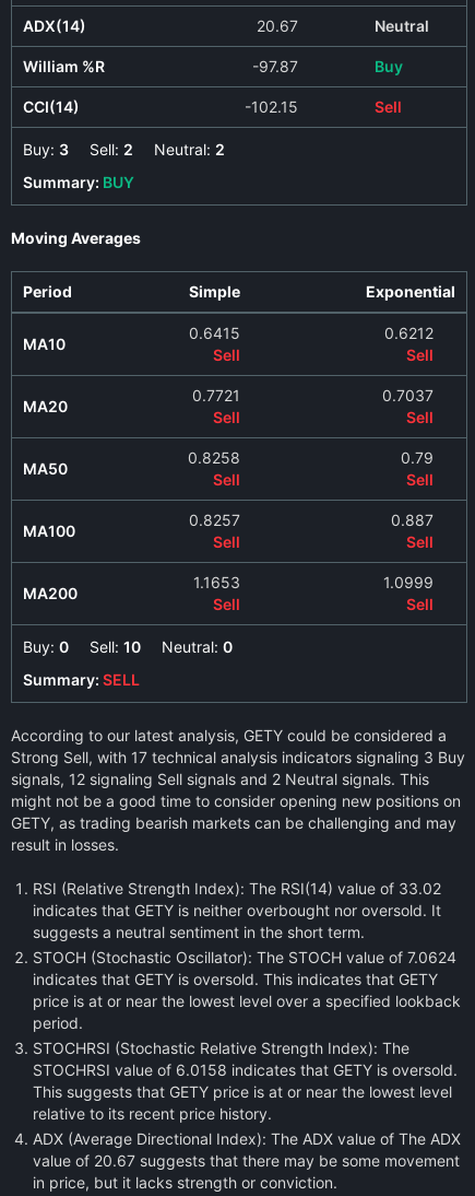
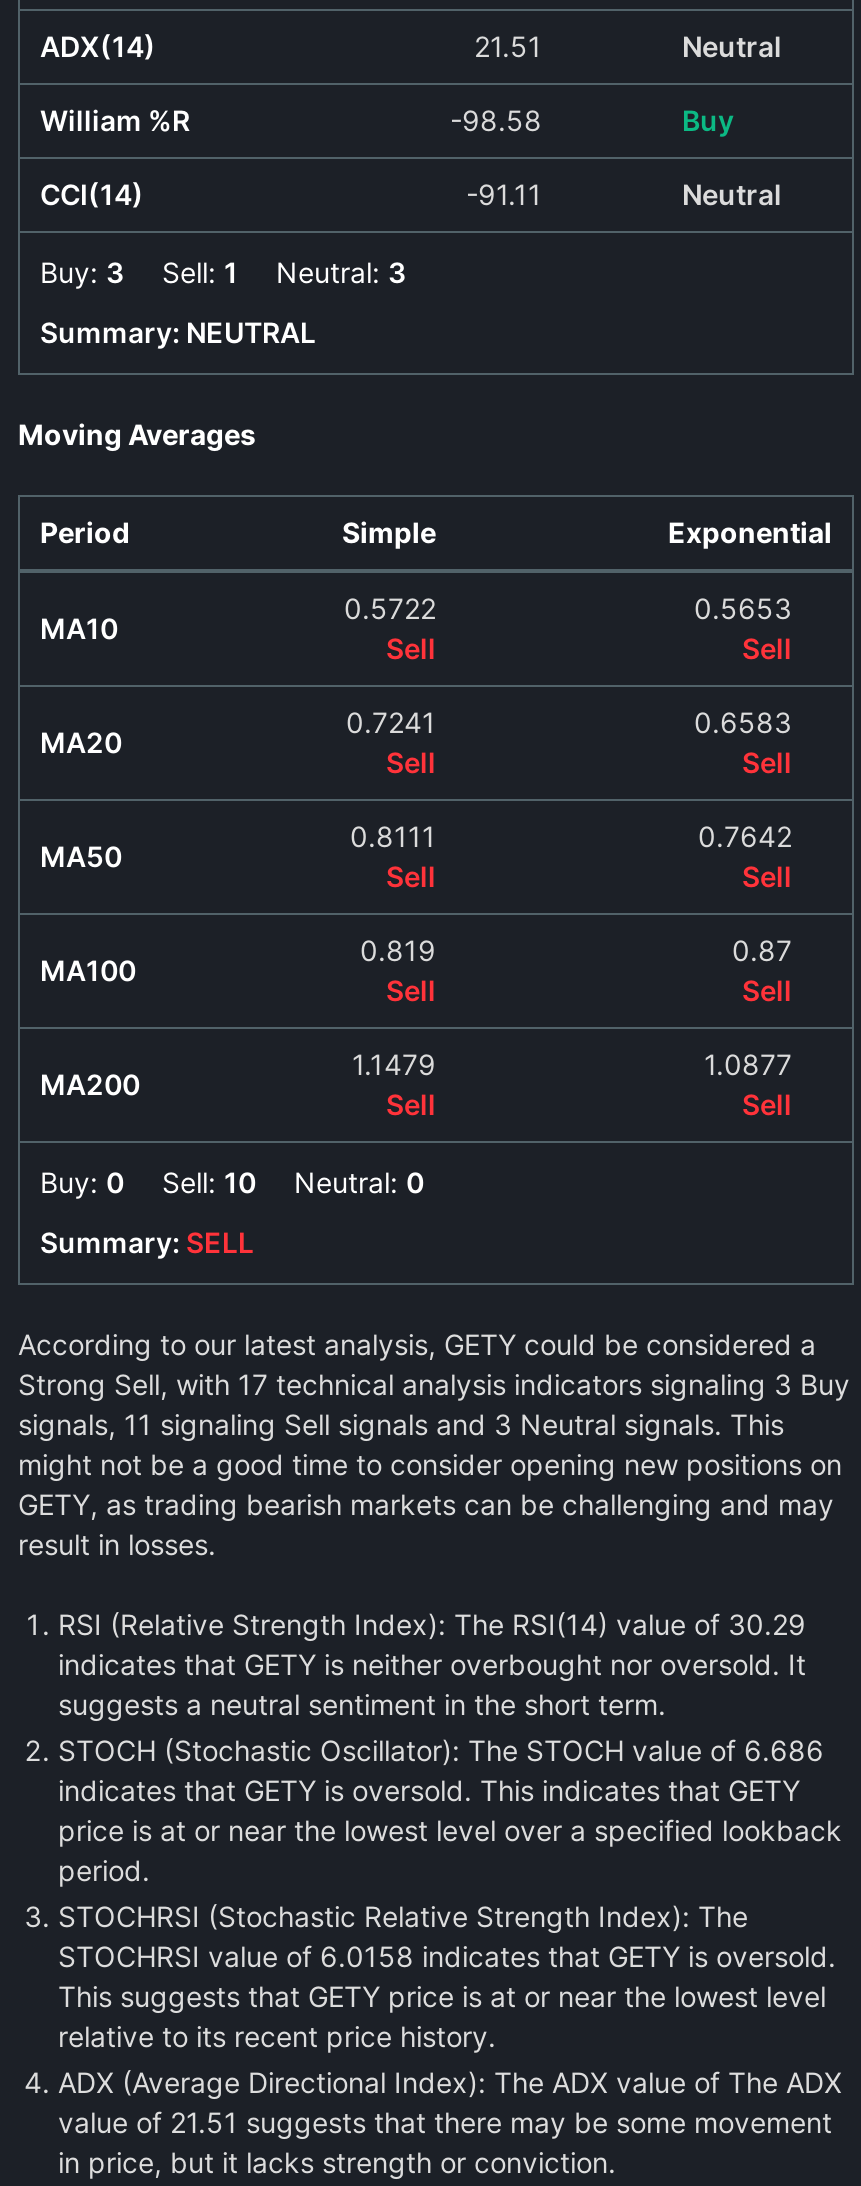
- 20.67
+ 21.51

- -97.87
+ -98.58

- -102.15
- Sell
+ -91.11
+ Neutral

- Sell: 2
+ Sell: 1

- Neutral: 2
+ Neutral: 3

- Summary: BUY
+ Summary: NEUTRAL

- 0.6415
+ 0.5722

- 0.6212
+ 0.5653

- 0.7721
+ 0.7241

- 0.7037
+ 0.6583

- 0.8258
+ 0.8111

- 0.79
+ 0.7642

- 0.8257
+ 0.819

- 0.887
+ 0.87

- 1.1653
+ 1.1479

- 1.0999
+ 1.0877

- signals, 12 signaling Sell signals and 2 Neutral signals. This
+ signals, 11 signaling Sell signals and 3 Neutral signals. This

- RSI (Relative Strength Index): The RSI(14) value of 33.02
+ RSI (Relative Strength Index): The RSI(14) value of 30.29

- STOCH (Stochastic Oscillator): The STOCH value of 7.0624
+ STOCH (Stochastic Oscillator): The STOCH value of 6.686

- value of 20.67 suggests that there may be some movement
+ value of 21.51 suggests that there may be some movement
